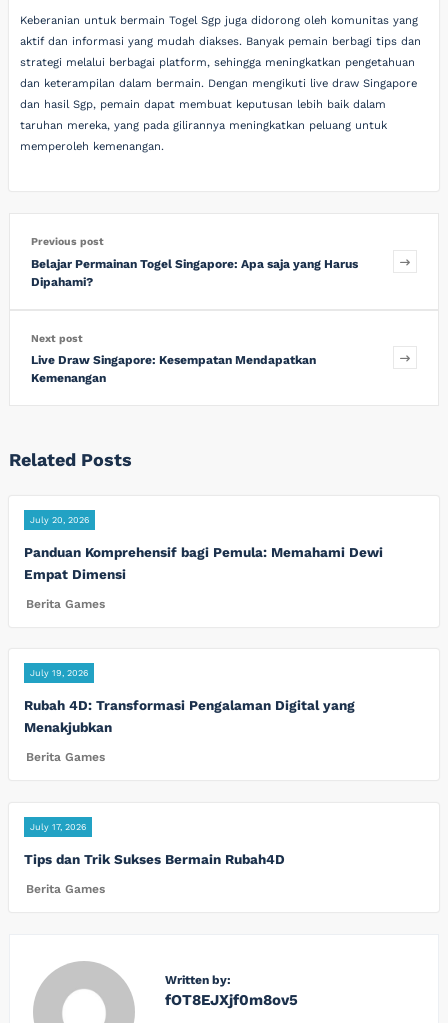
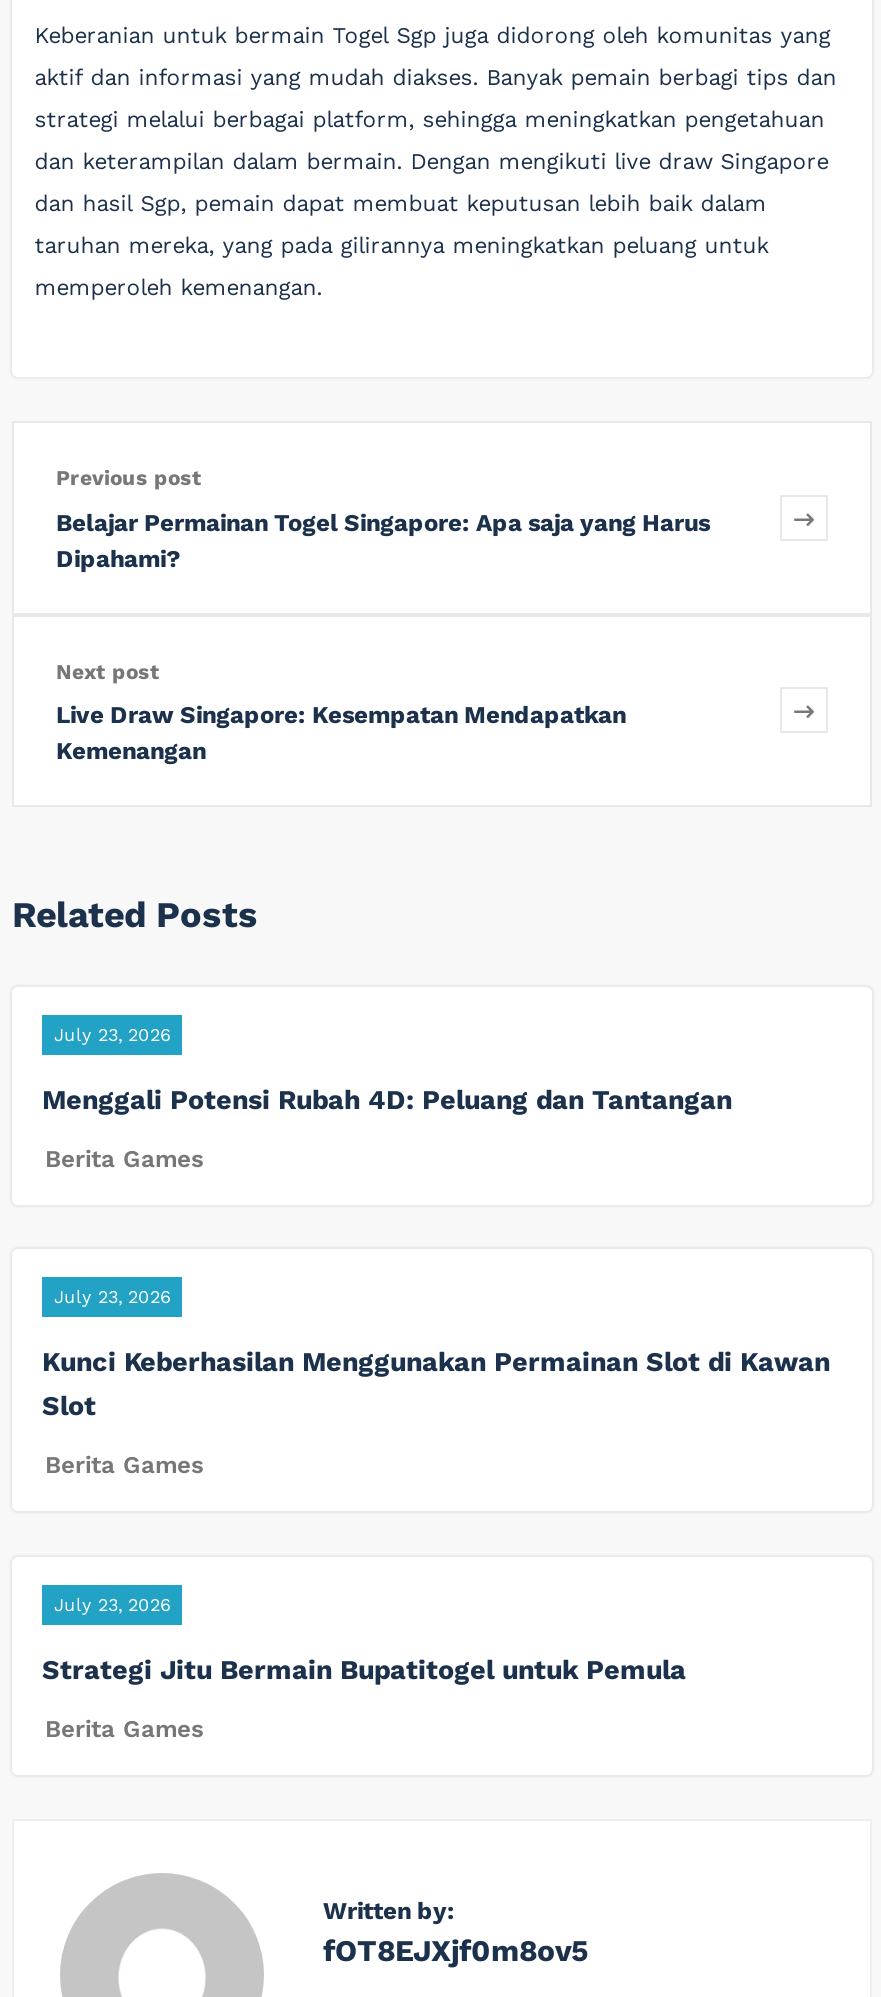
- July 20, 2026
+ July 23, 2026

- Panduan Komprehensif bagi Pemula: Memahami Dewi
- Empat Dimensi
+ Menggali Potensi Rubah 4D: Peluang dan Tantangan

- July 19, 2026
+ July 23, 2026

- Rubah 4D: Transformasi Pengalaman Digital yang
- Menakjubkan
+ Kunci Keberhasilan Menggunakan Permainan Slot di Kawan
+ Slot

- July 17, 2026
+ July 23, 2026

- Tips dan Trik Sukses Bermain Rubah4D
+ Strategi Jitu Bermain Bupatitogel untuk Pemula
